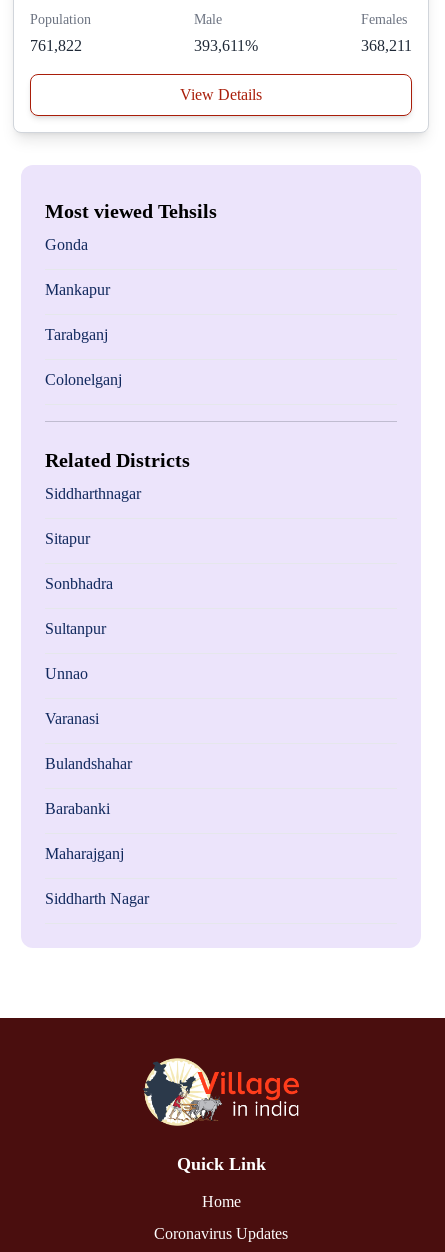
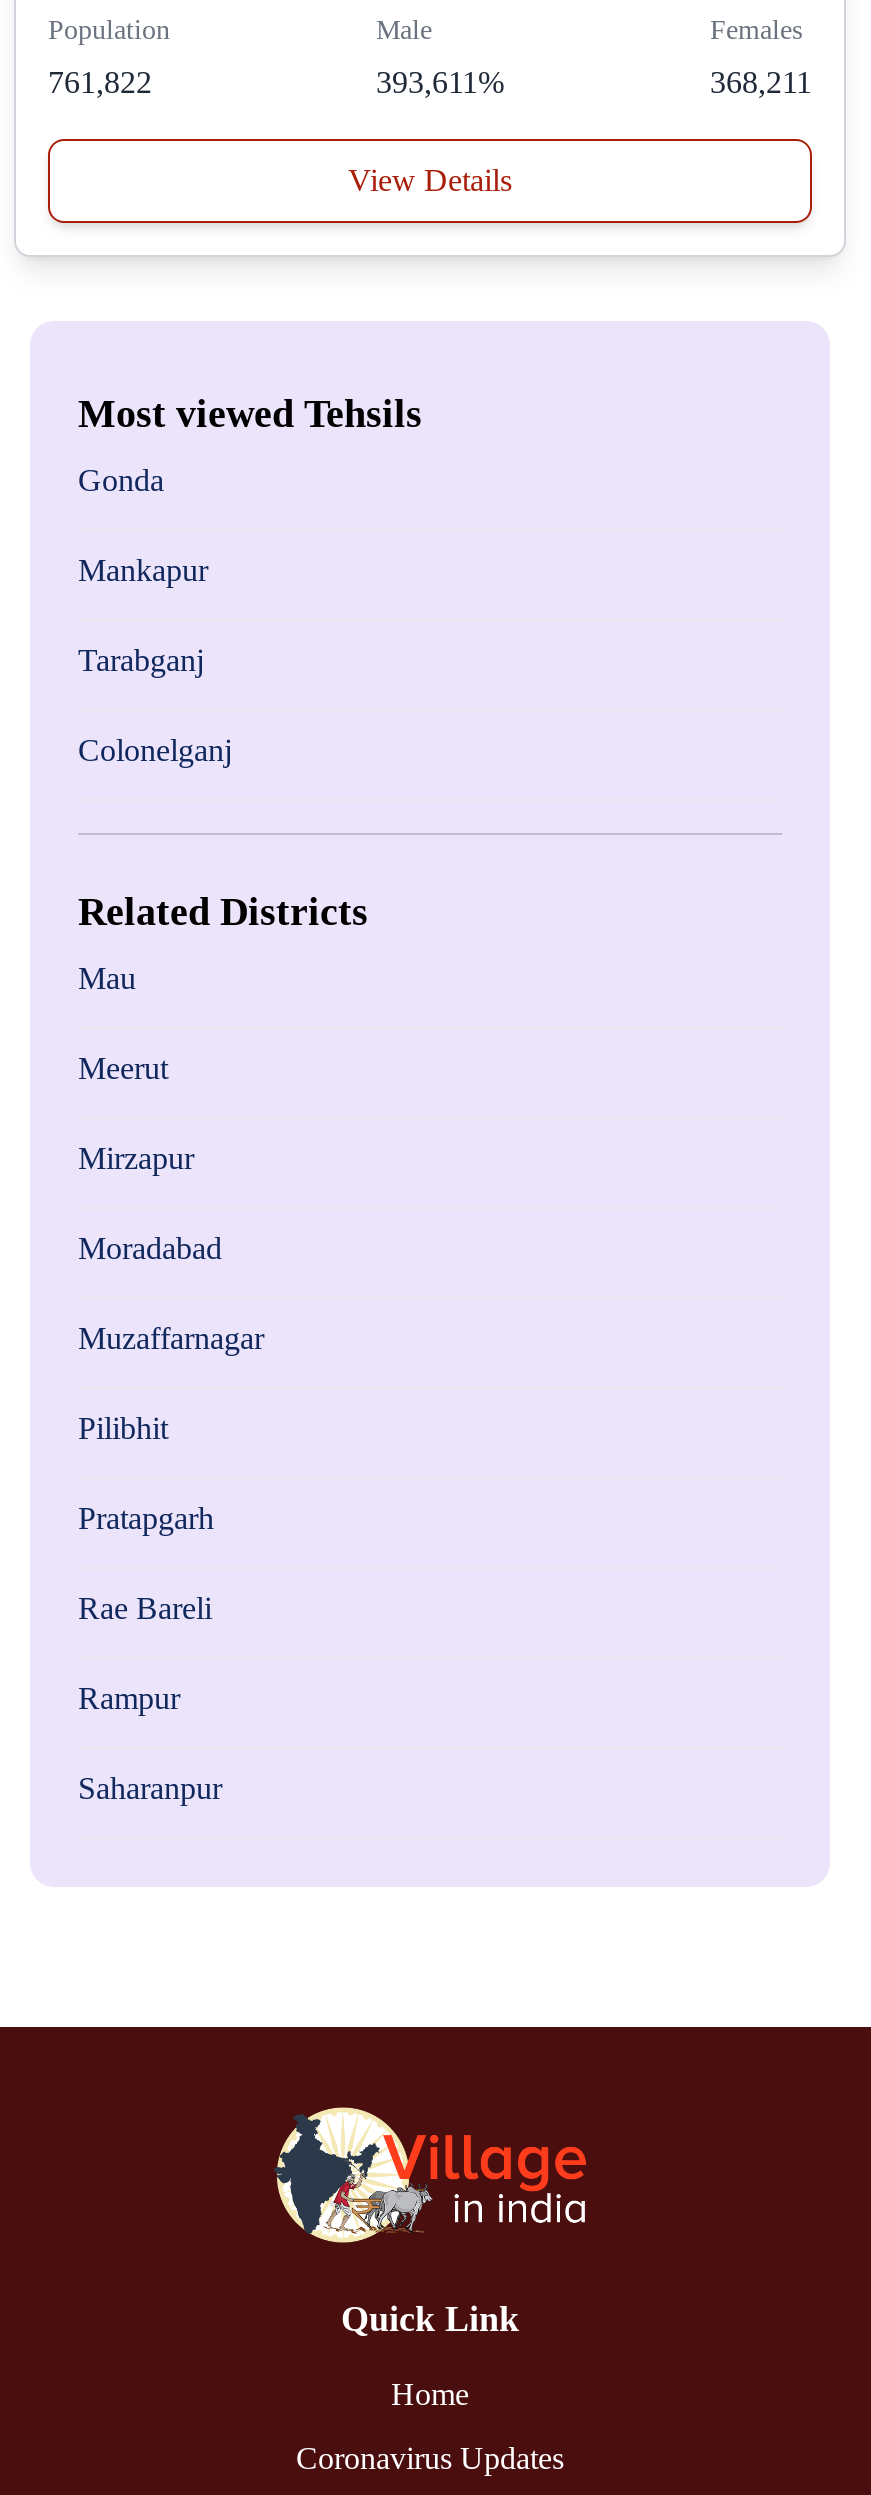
- Siddharthnagar
+ Mau

- Sitapur
+ Meerut

- Sonbhadra
+ Mirzapur

- Sultanpur
+ Moradabad

- Unnao
+ Muzaffarnagar

- Varanasi
+ Pilibhit

- Bulandshahar
+ Pratapgarh

- Barabanki
+ Rae Bareli

- Maharajganj
+ Rampur

- Siddharth Nagar
+ Saharanpur
